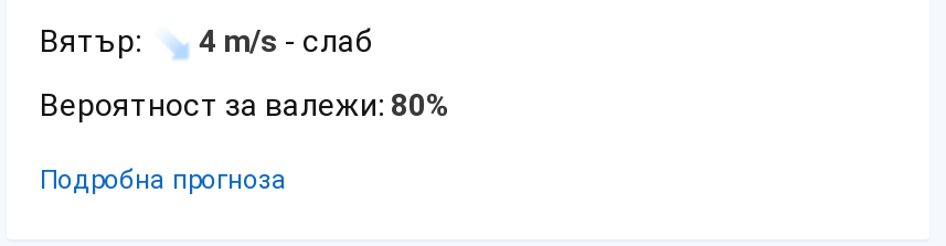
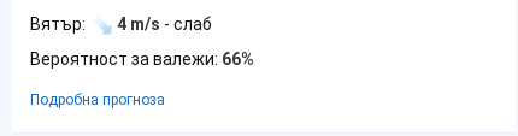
- Вероятност за валежи: 80%
+ Вероятност за валежи: 66%
